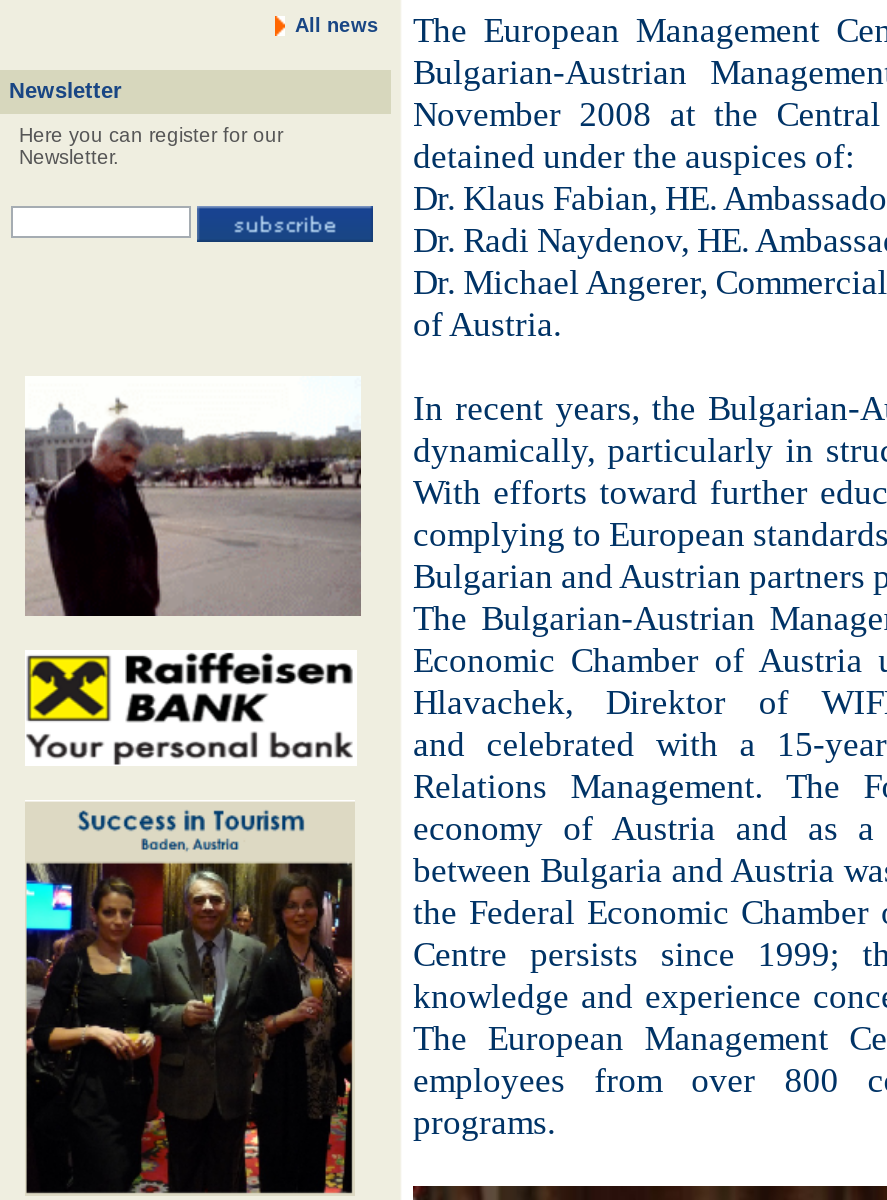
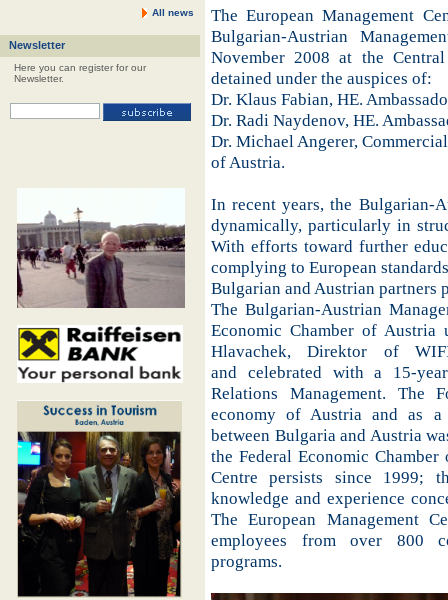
- [image]
+ [image]
